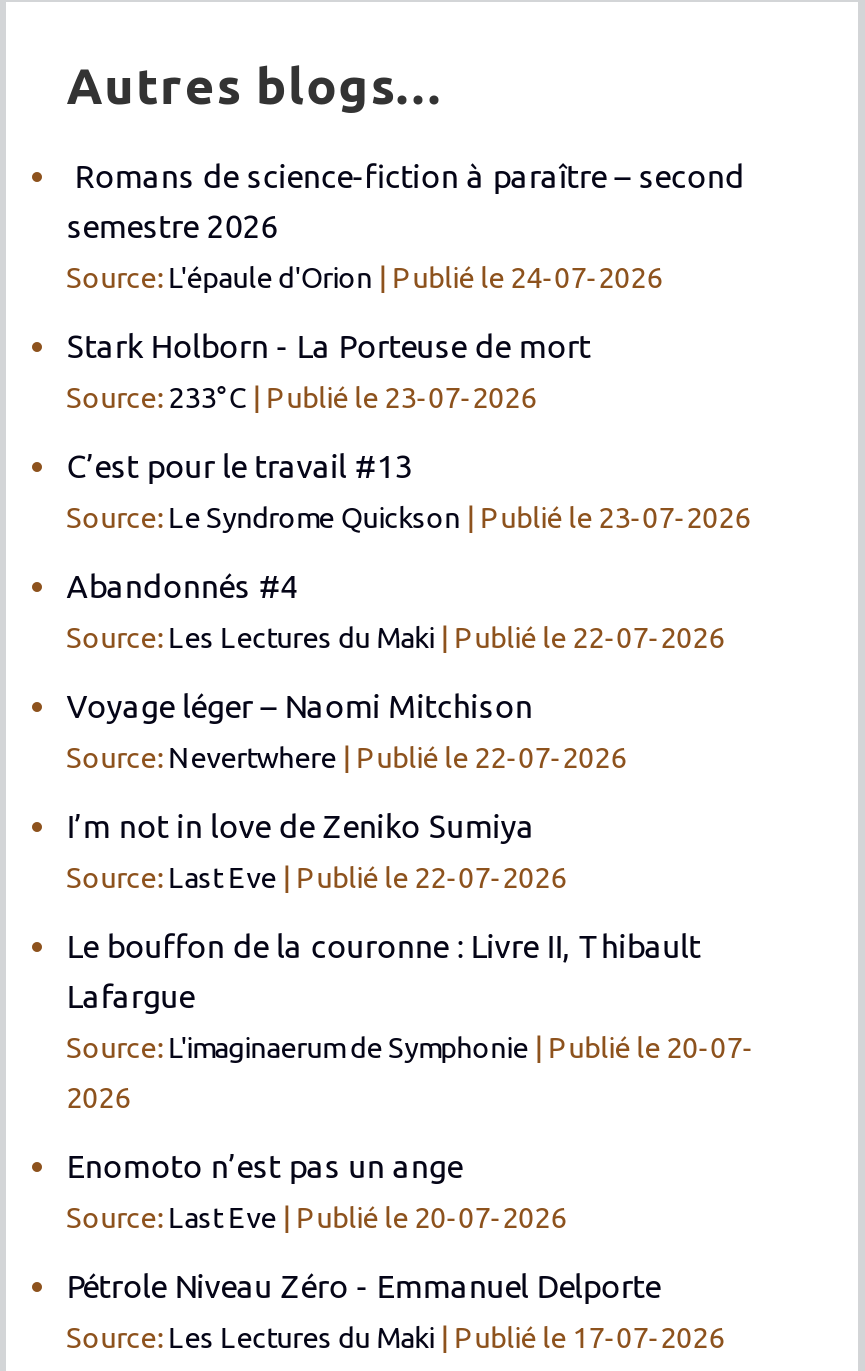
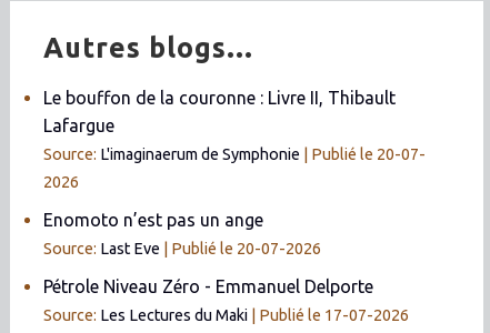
- Romans de science-fiction à paraître – second
- semestre 2026
- Source: L'épaule d'Orion
- Publié le 24-07-2026
- Stark Holborn - La Porteuse de mort
- Source: 233°C
- Publié le 23-07-2026
- C’est pour le travail #13
- Source: Le Syndrome Quickson
- Publié le 23-07-2026
- Abandonnés #4
- Source: Les Lectures du Maki
- Publié le 22-07-2026
- Voyage léger – Naomi Mitchison
- Source: Nevertwhere
- Publié le 22-07-2026
- I’m not in love de Zeniko Sumiya
- Source: Last Eve
- Publié le 22-07-2026
